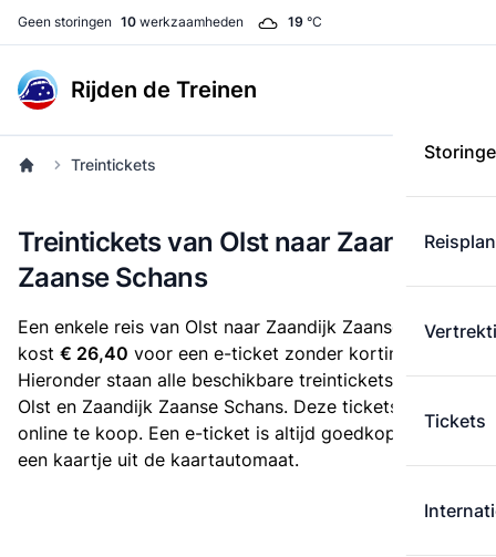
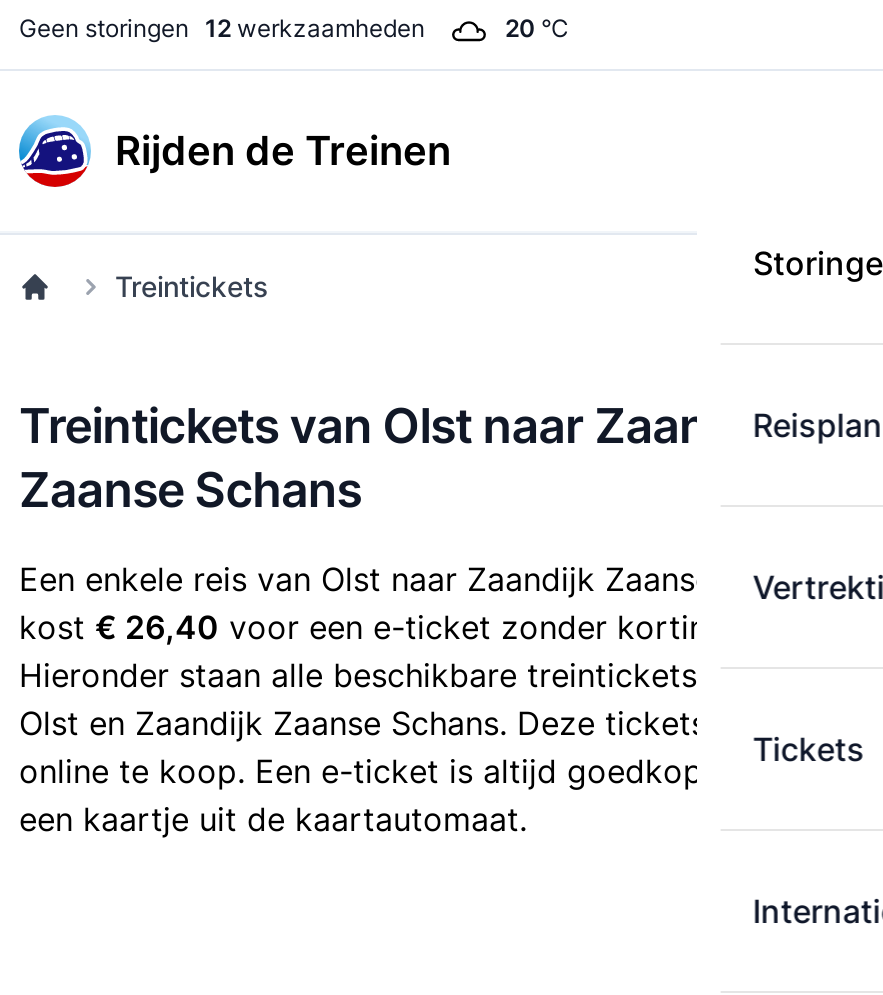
- Geen storingen 10 werkzaamheden
+ Geen storingen 12 werkzaamheden

- 19 °C
+ 20 °C
